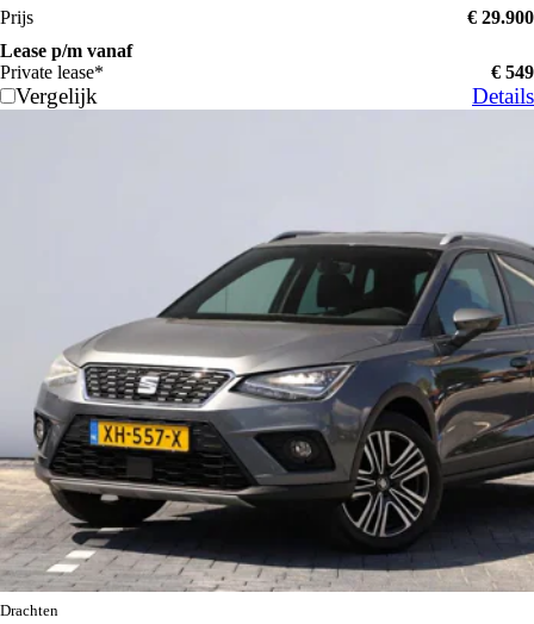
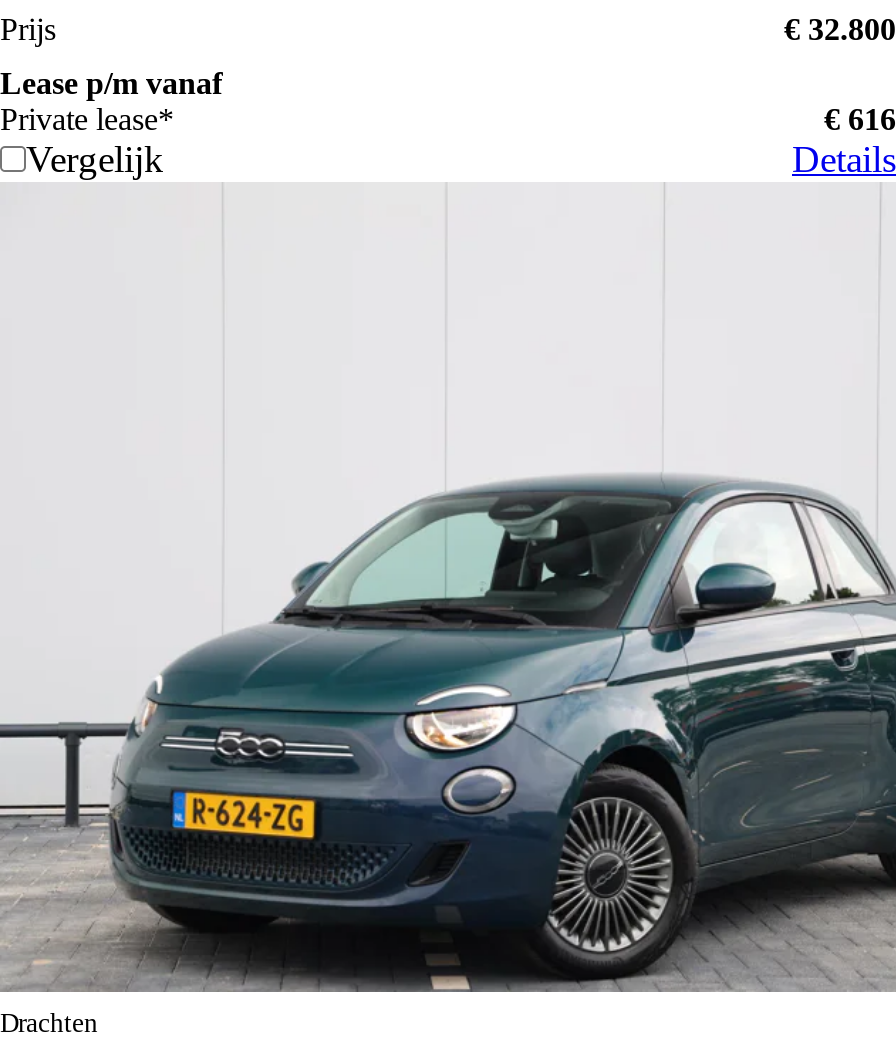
- € 29.900
+ € 32.800

- € 549
+ € 616

- [image]
+ [image]
